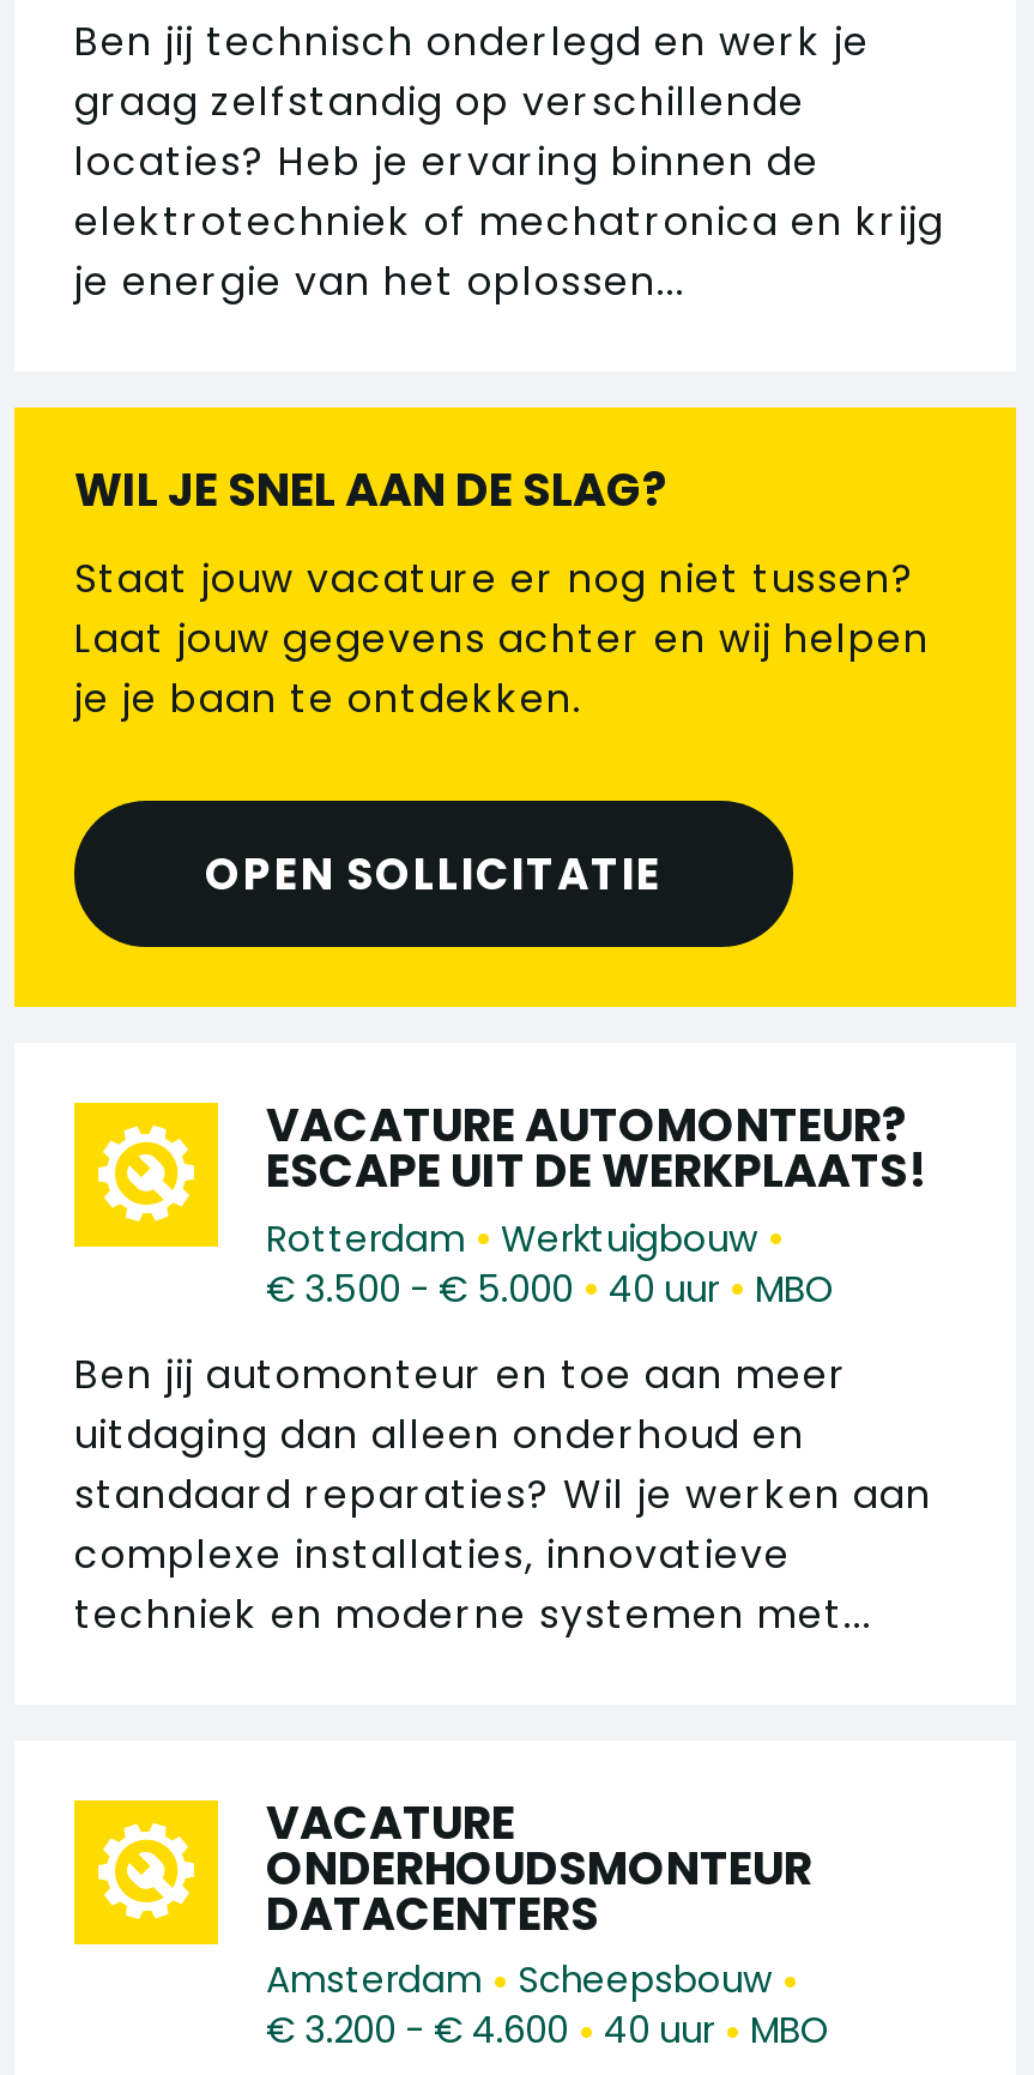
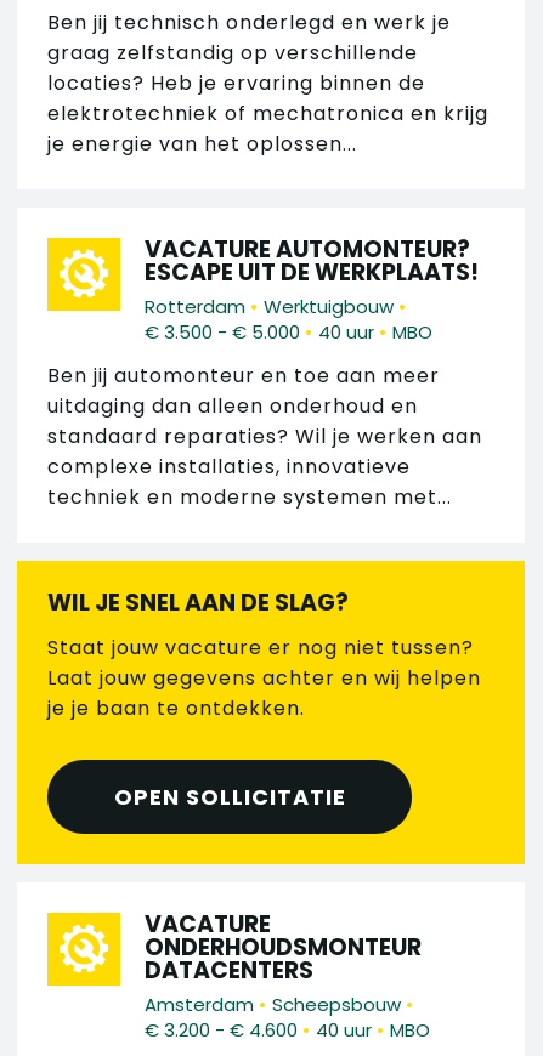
moved down: [image] | WIL JE SNEL AAN DE SLAG? | Staat jouw vacature er nog niet tussen? | Laat jouw gegevens achter en wij helpen | je je baan te ontdekken. | OPEN SOLLICITATIE

moved up: VACATURE AUTOMONTEUR? | ESCAPE UIT DE WERKPLAATS! | Rotterdam • Werktuigbouw • | ... | complexe installaties, innovatieve | techniek en moderne systemen met...
